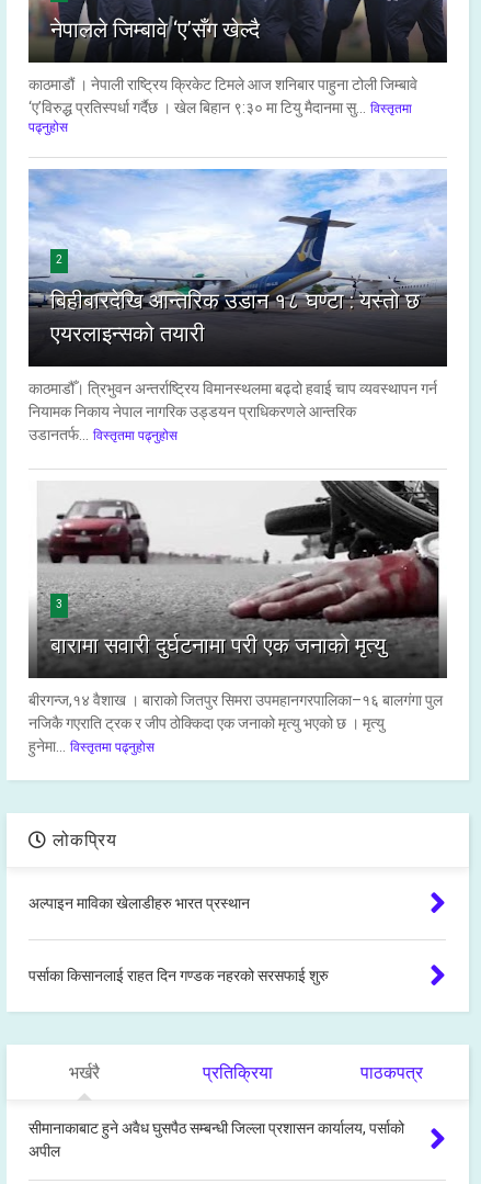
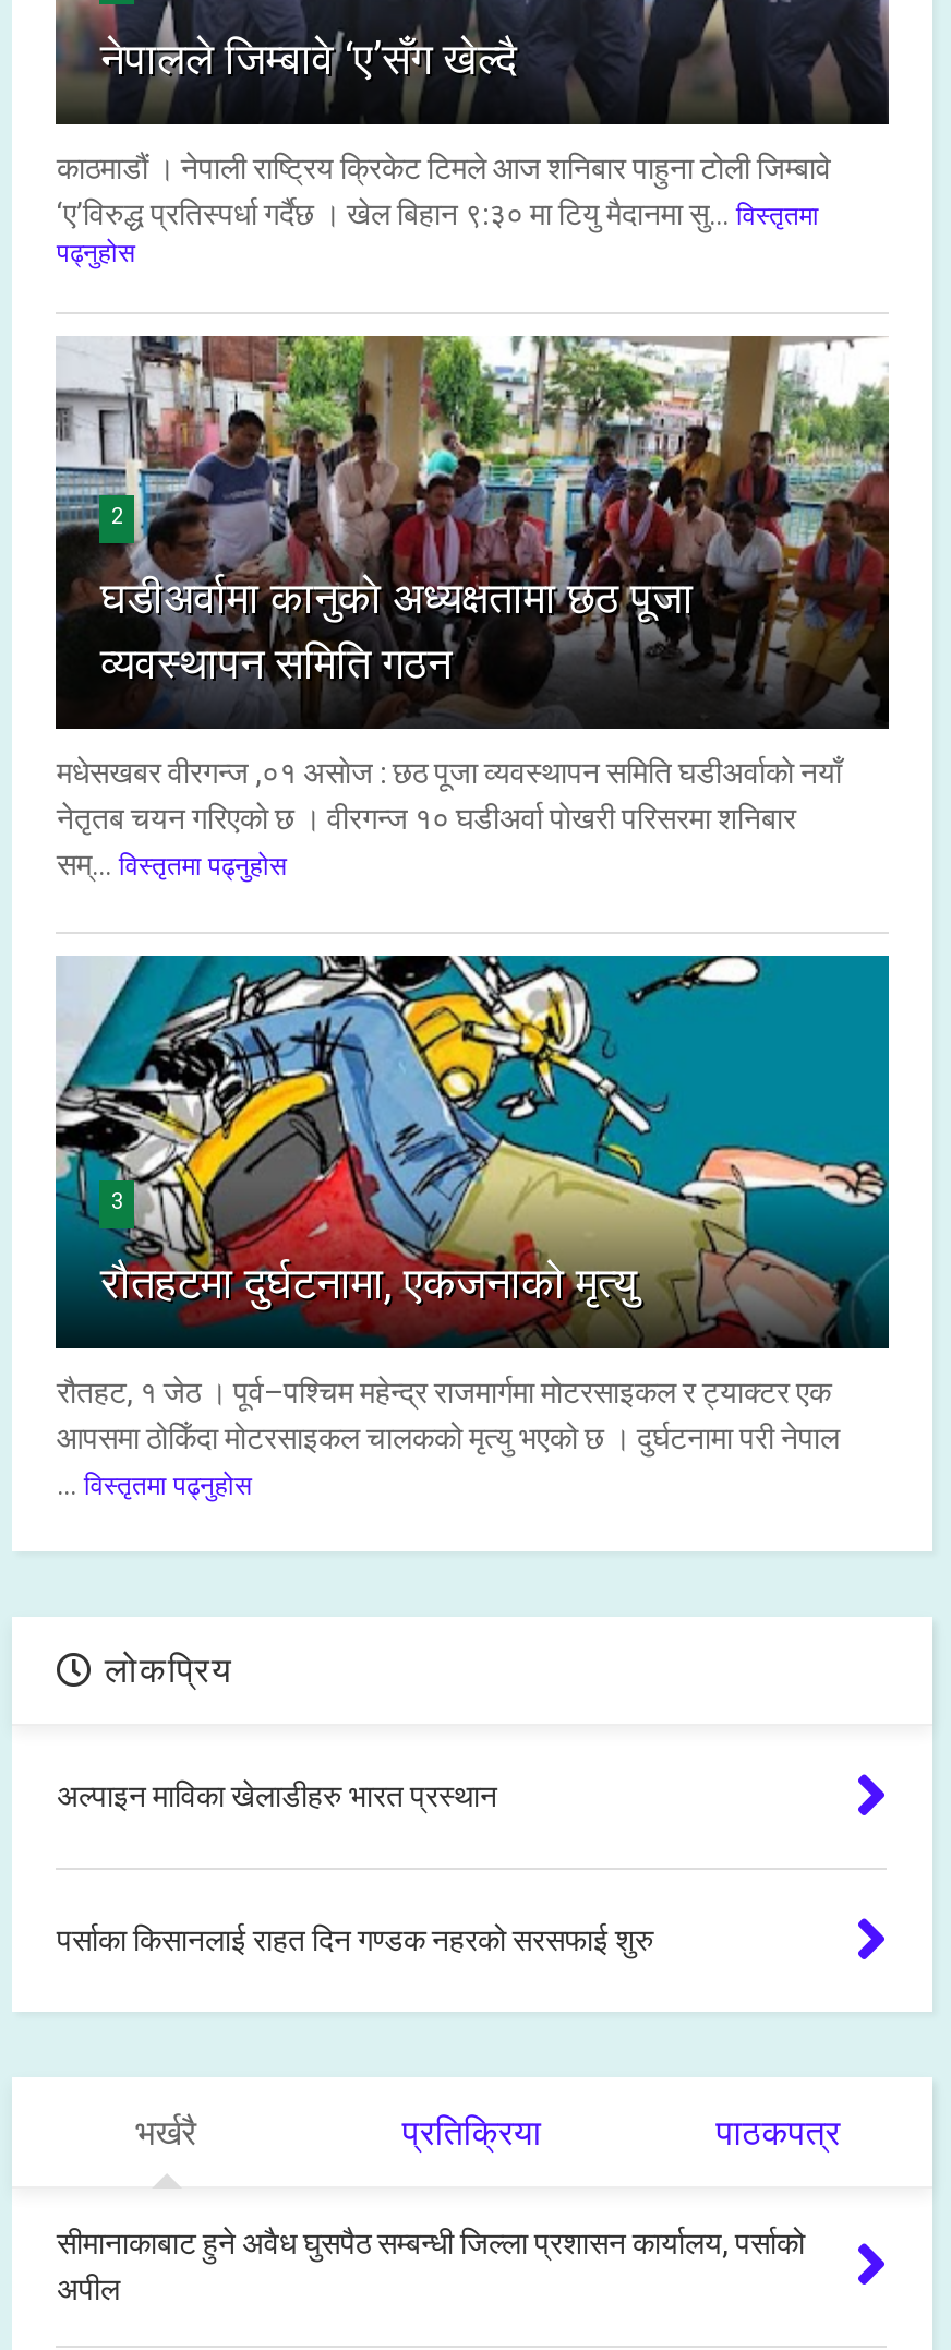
- [image]
- बिहीबारदेखि आन्तरिक उडान १८ घण्टा : यस्तो छ
- एयरलाइन्सको तयारी
+ [image]
+ घडीअर्वामा कानुकाे अध्यक्षतामा छठ पूजा
+ व्यवस्थापन समिति गठन

- काठमाडौँ। त्रिभुवन अन्तर्राष्ट्रिय विमानस्थलमा बढ्दो हवाई चाप व्यवस्थापन गर्न
- नियामक निकाय नेपाल नागरिक उड्डयन प्राधिकरणले आन्तरिक
- उडानतर्फ... विस्तृतमा पढ्नुहोस
+ मधेसखबर वीरगन्ज ,०१ असाेज : छठ पूजा व्यवस्थापन समिति घडीअर्वाकाे नयाँ
+ नेतृतब चयन गरिएकाे छ । वीरगन्ज १० घडीअर्वा पाेखरी परिसरमा शनिबार
+ सम्... विस्तृतमा पढ्नुहोस

- [image]
- बारामा सवारी दुर्घटनामा परी एक जनाको मृत्यु
+ [image]
+ रौतहटमा दुर्घटनामा, एकजनाको मृत्यु

- बीरगन्ज,१४ वैशाख । बाराको जितपुर सिमरा उपमहानगरपालिका–१६ बालगंगा पुल
- नजिकै गएराति ट्रक र जीप ठोक्किदा एक जनाको मृत्यु भएको छ । मृत्यु
- हुनेमा... विस्तृतमा पढ्नुहोस
+ रौतहट, १ जेठ । पूर्व–पश्चिम महेन्द्र राजमार्गमा मोटरसाइकल र ट्याक्टर एक
+ आपसमा ठोकिँदा मोटरसाइकल चालकको मृत्यु भएको छ । दुर्घटनामा परी नेपाल
+ ... विस्तृतमा पढ्नुहोस
